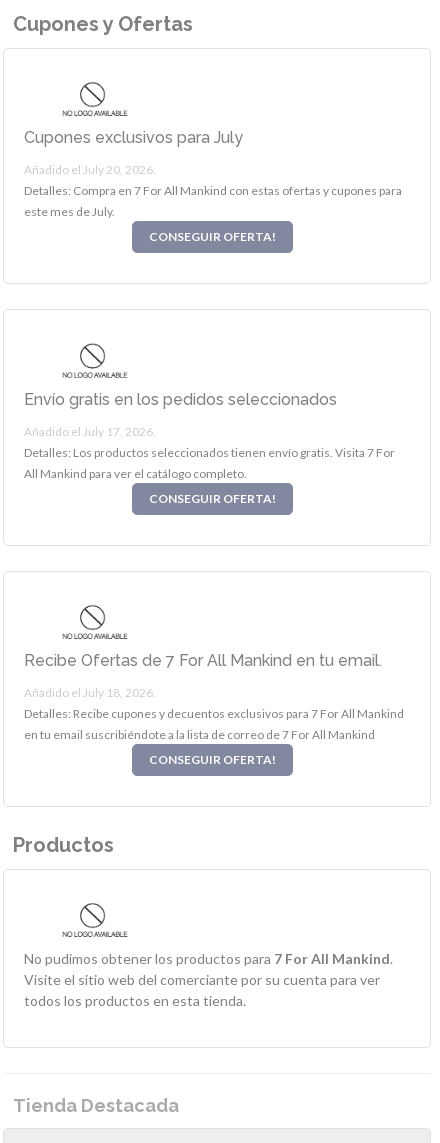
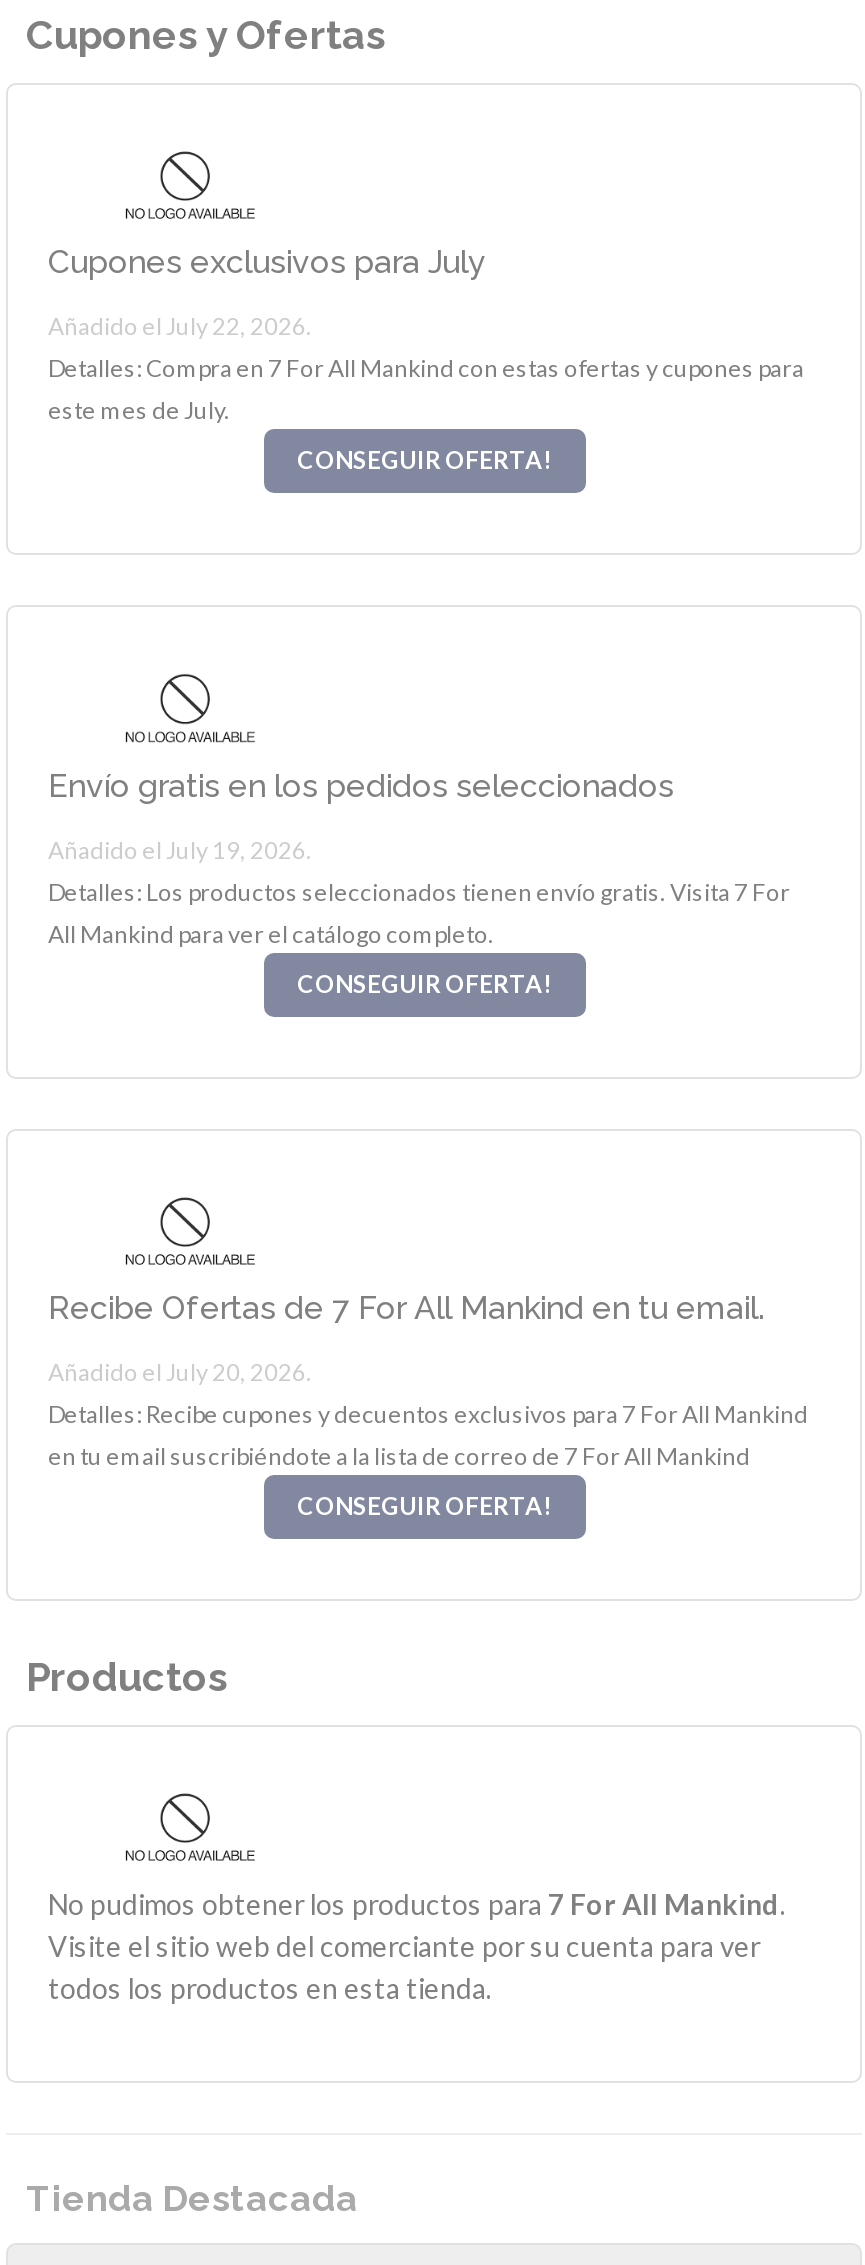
+ Añadido el July 22, 2026.

moved down: Añadido el July 20, 2026.

- Añadido el July 17, 2026.
+ Añadido el July 19, 2026.

- Añadido el July 18, 2026.
